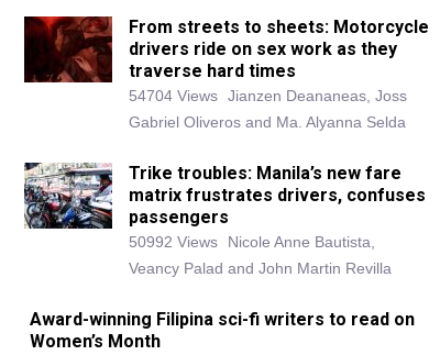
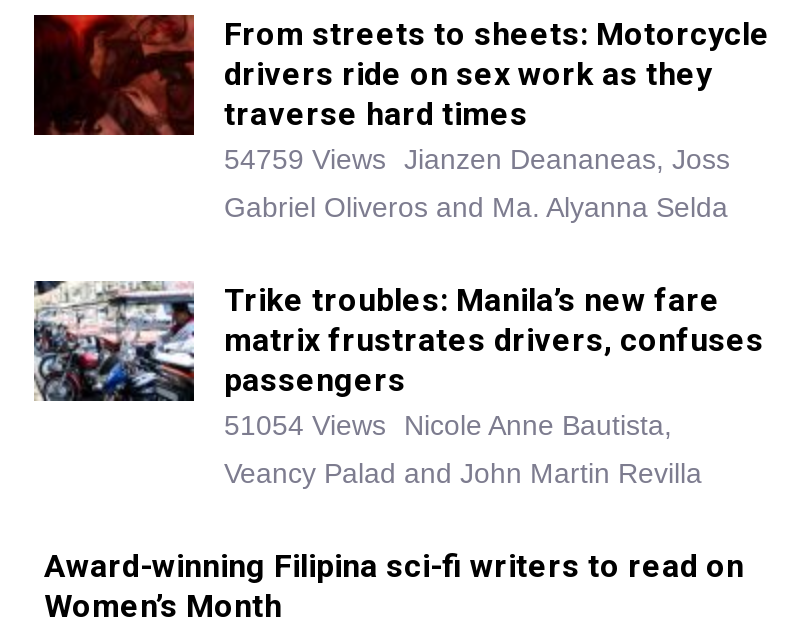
- 54704 Views Jianzen Deananeas, Joss
+ 54759 Views Jianzen Deananeas, Joss

- 50992 Views Nicole Anne Bautista,
+ 51054 Views Nicole Anne Bautista,
